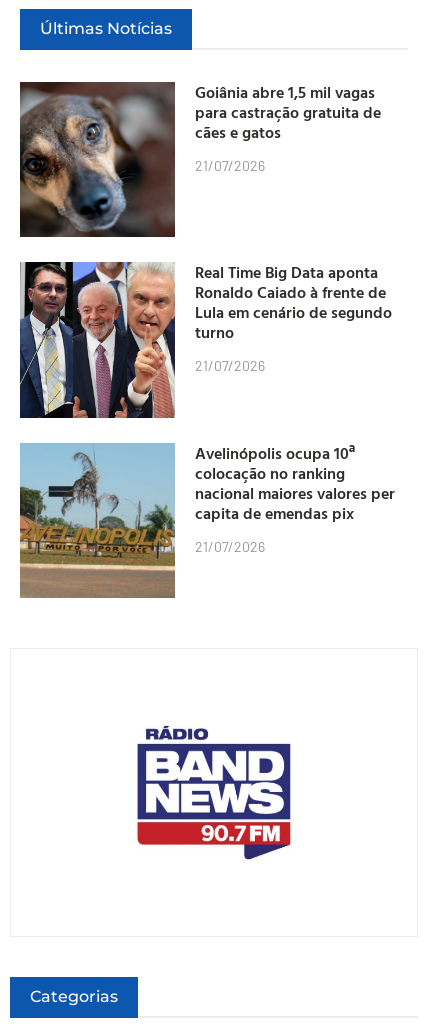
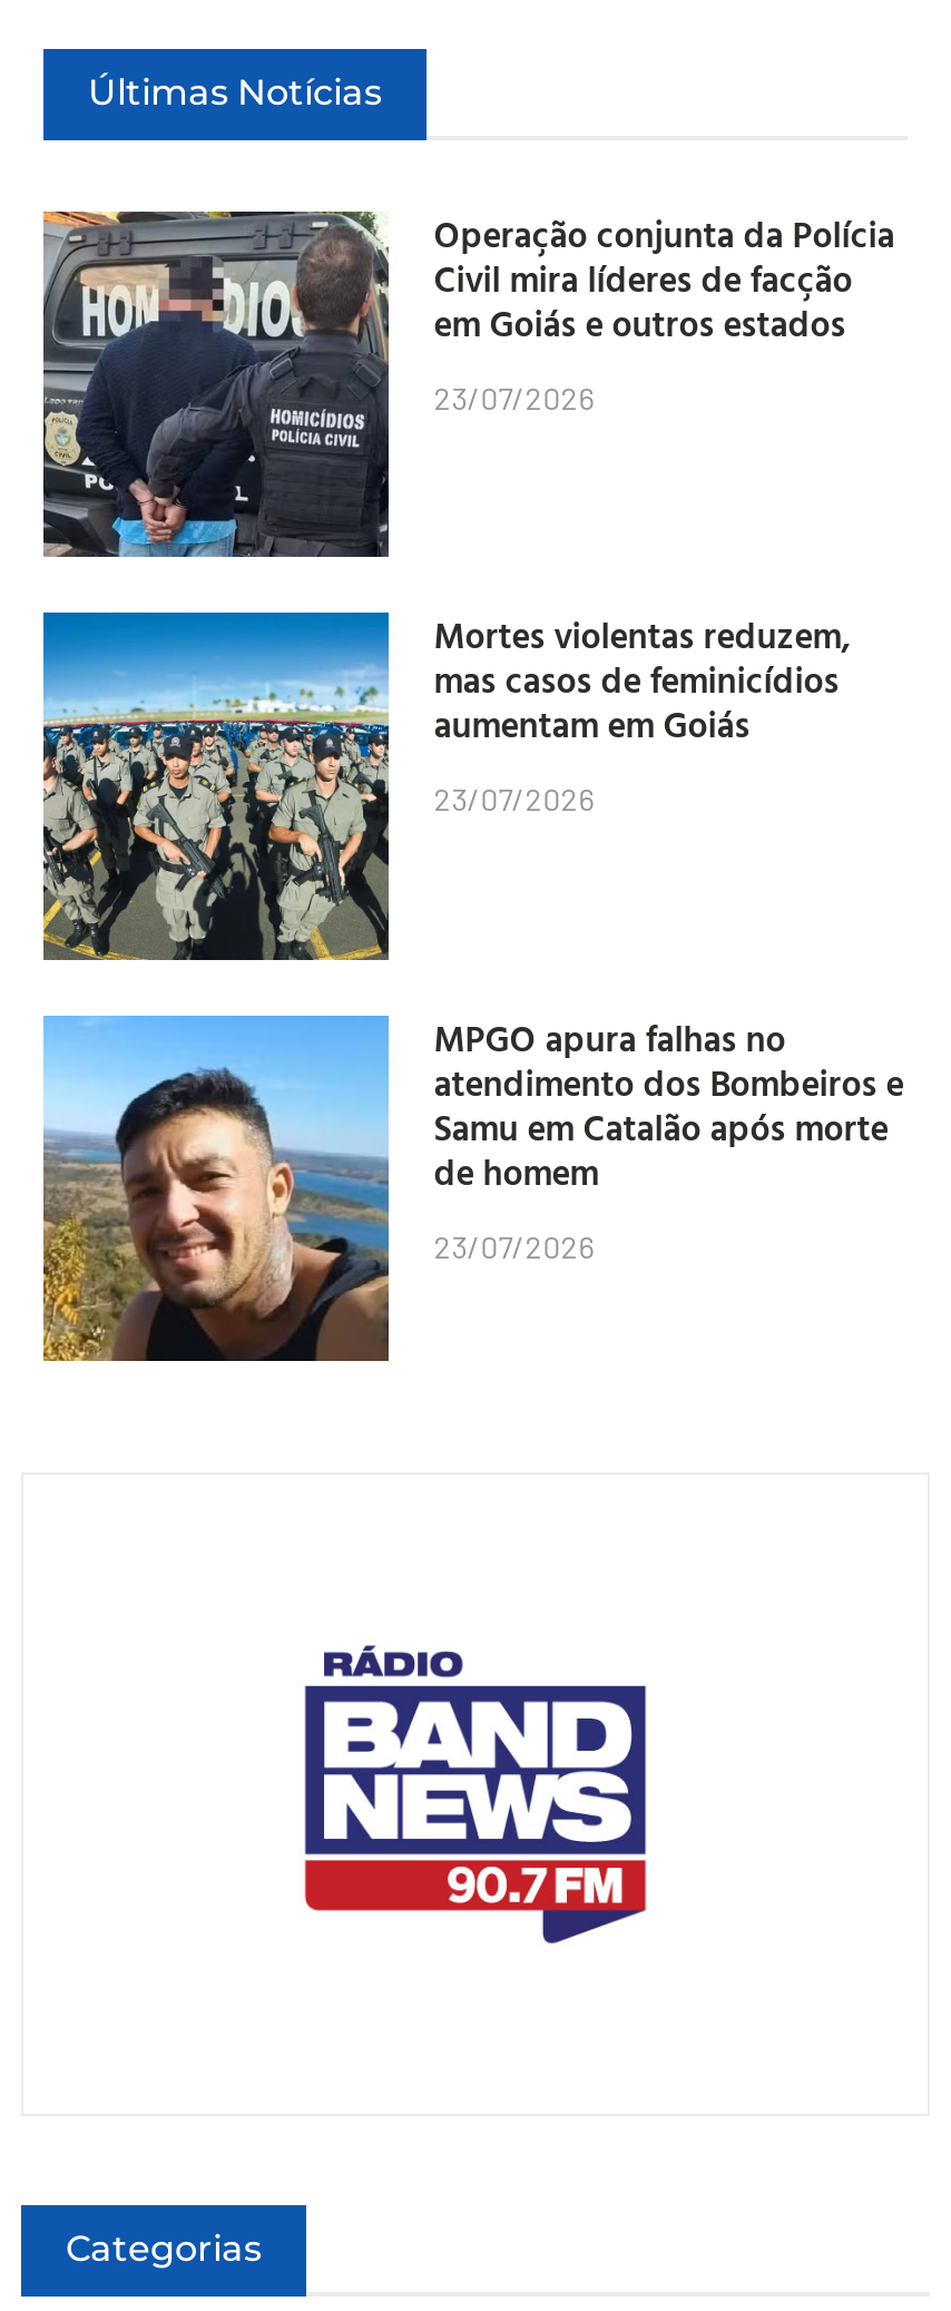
- [image]
- Goiânia abre 1,5 mil vagas
- para castração gratuita de
- cães e gatos
+ [image]
+ Operação conjunta da Polícia
+ Civil mira líderes de facção
+ em Goiás e outros estados

- 21/07/2026
+ 23/07/2026

- [image]
- Real Time Big Data aponta
- Ronaldo Caiado à frente de
- Lula em cenário de segundo
- turno
+ [image]
+ Mortes violentas reduzem,
+ mas casos de feminicídios
+ aumentam em Goiás

- 21/07/2026
+ 23/07/2026

- [image]
- Avelinópolis ocupa 10ª
- colocação no ranking
- nacional maiores valores per
- capita de emendas pix
+ [image]
+ MPGO apura falhas no
+ atendimento dos Bombeiros e
+ Samu em Catalão após morte
+ de homem

- 21/07/2026
+ 23/07/2026
